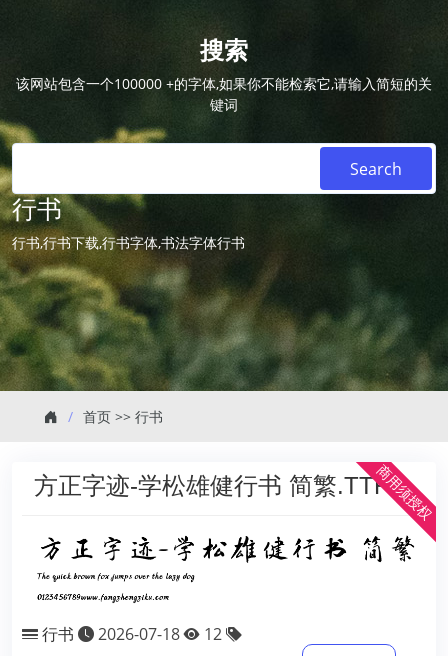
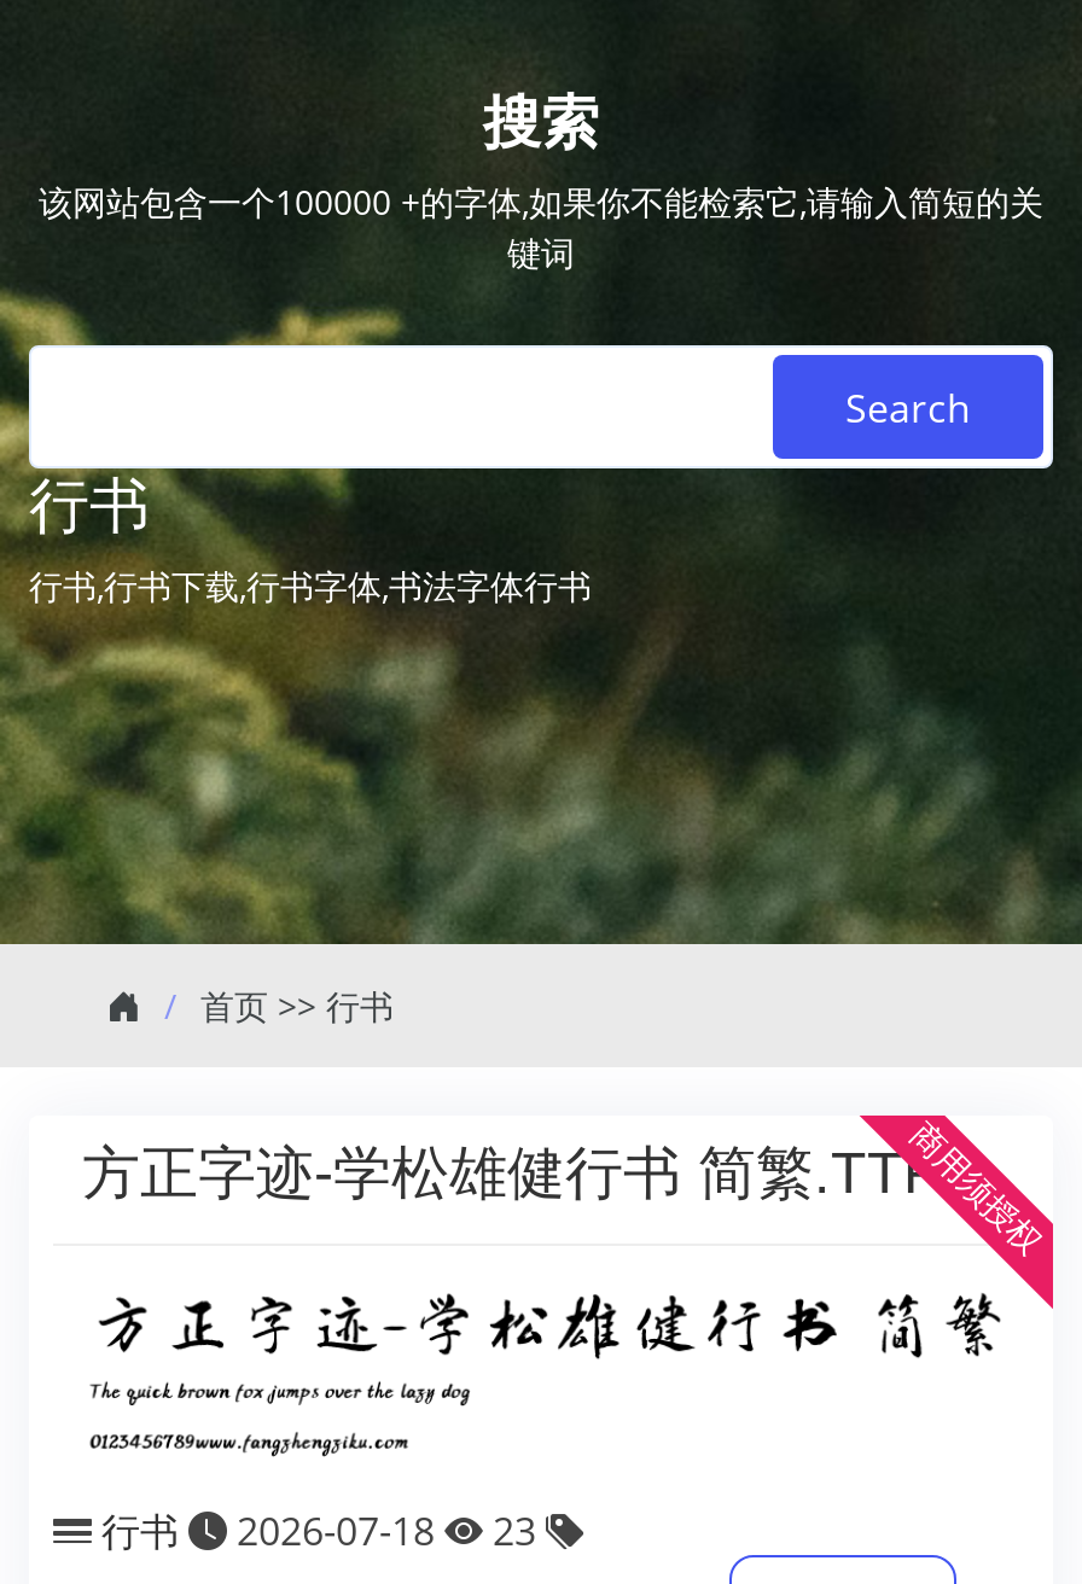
- 行书 2026-07-18 12
+ 行书 2026-07-18 23
